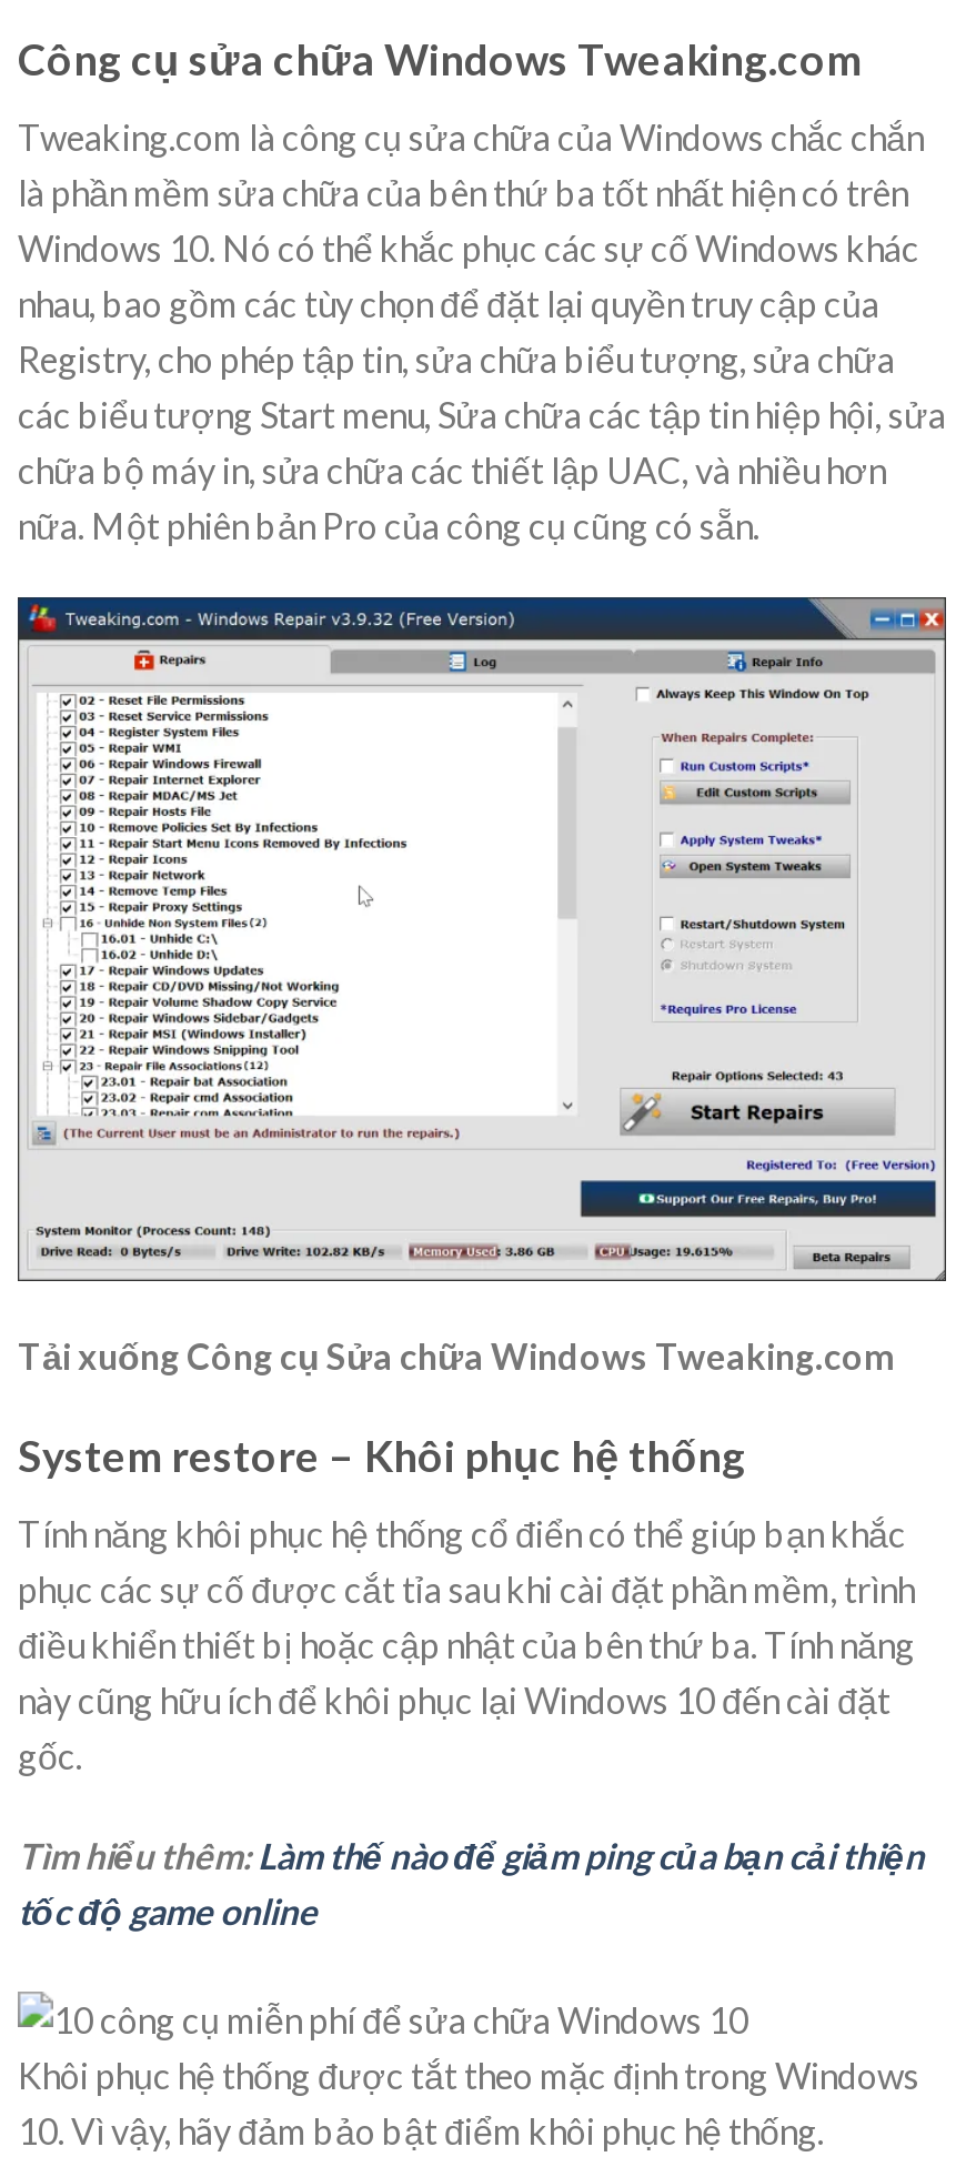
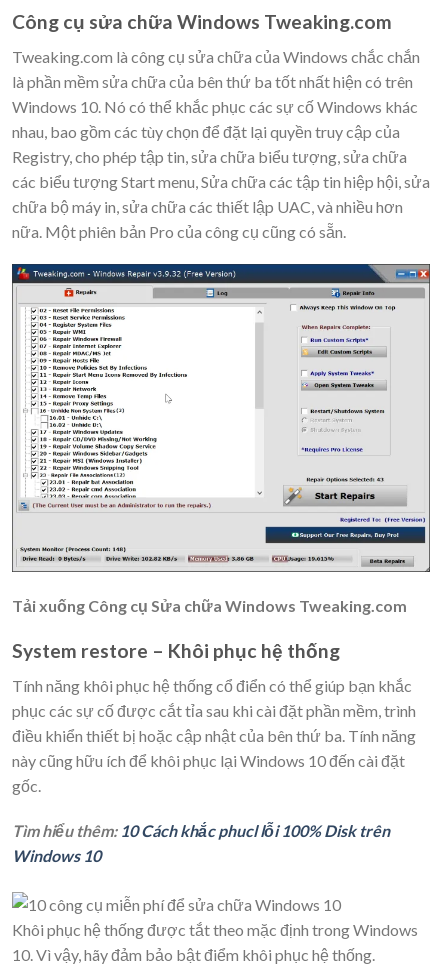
- Tìm hiểu thêm: Làm thế nào để giảm ping của bạn cải thiện
- tốc độ game online
+ Tìm hiểu thêm: 10 Cách khắc phucl lỗi 100% Disk trên
+ Windows 10
